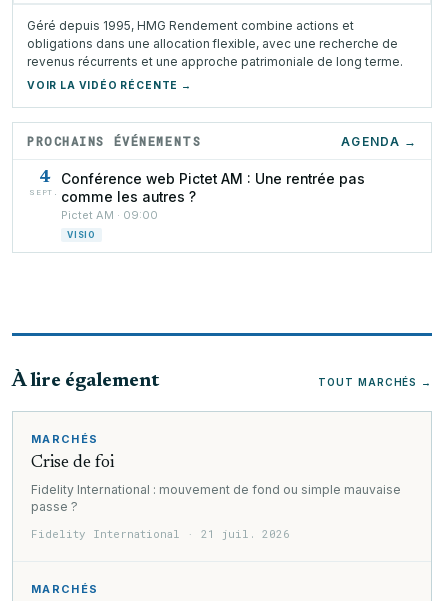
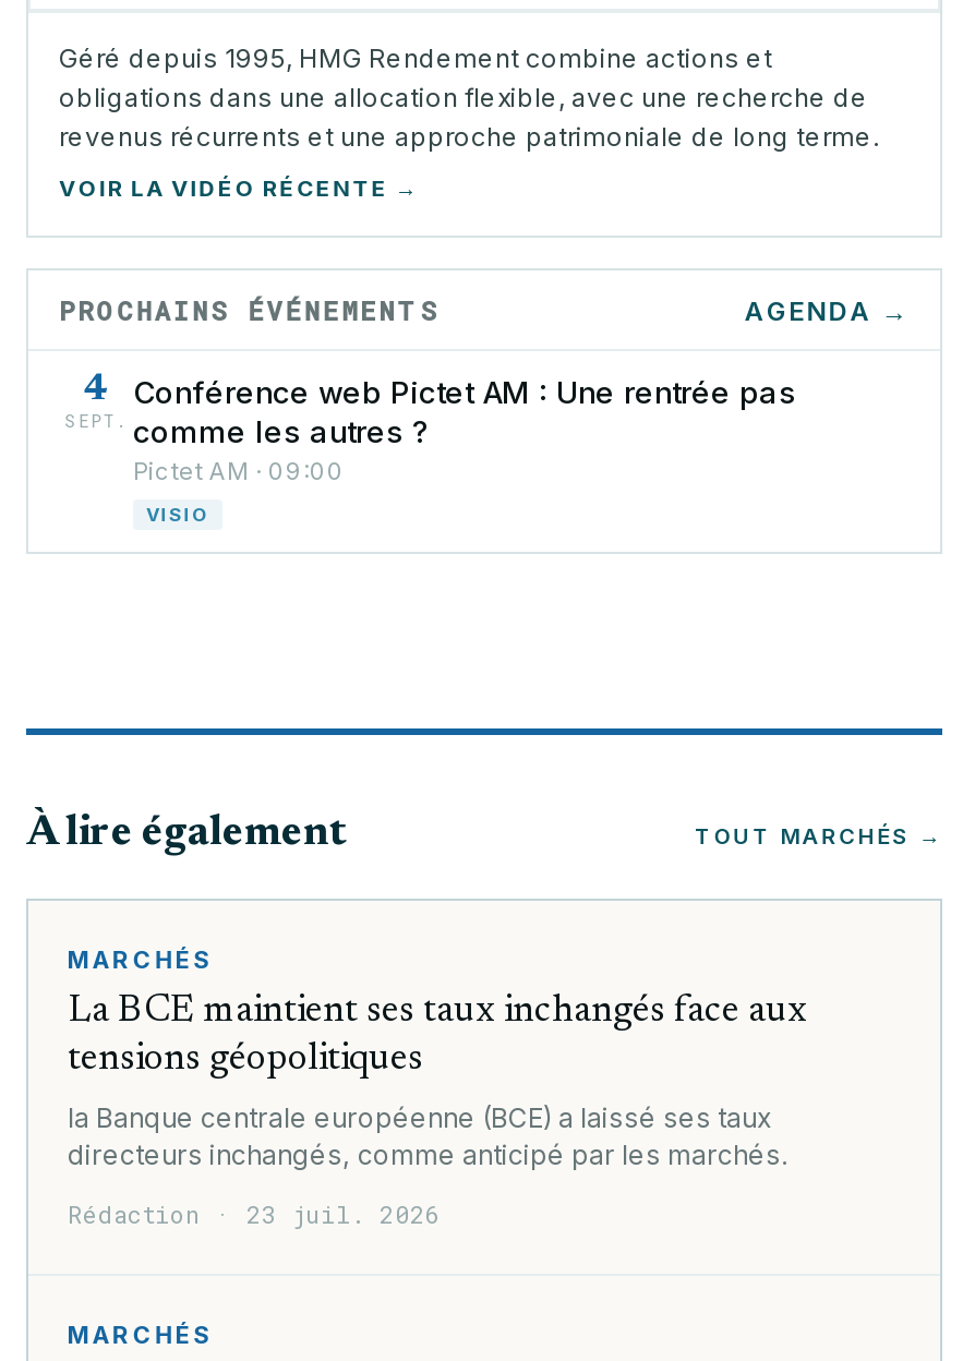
- Crise de foi
+ La BCE maintient ses taux inchangés face aux
+ tensions géopolitiques

- Fidelity International : mouvement de fond ou simple mauvaise
- passe ?
+ la Banque centrale européenne (BCE) a laissé ses taux
+ directeurs inchangés, comme anticipé par les marchés.

- Fidelity International · 21 juil. 2026
+ Rédaction · 23 juil. 2026
